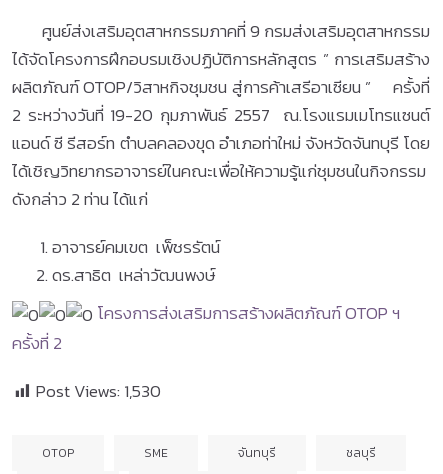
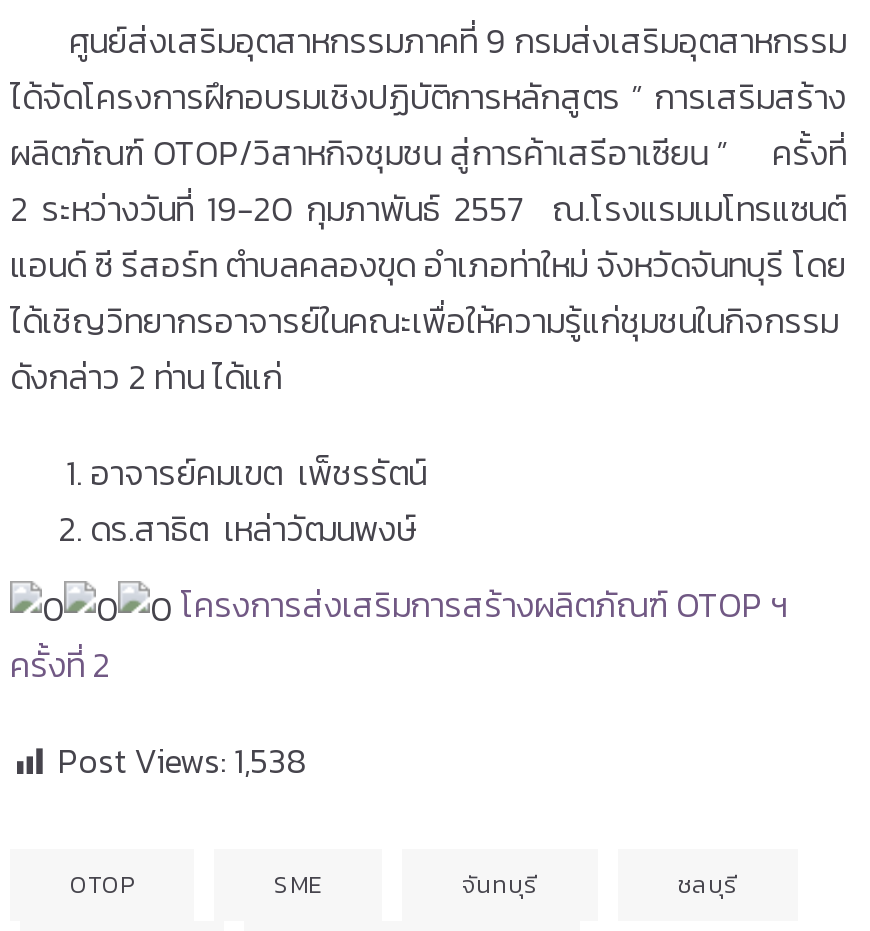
- Post Views: 1,530
+ Post Views: 1,538
